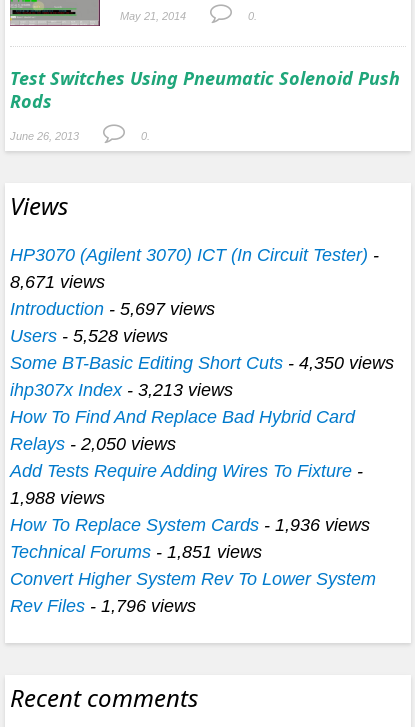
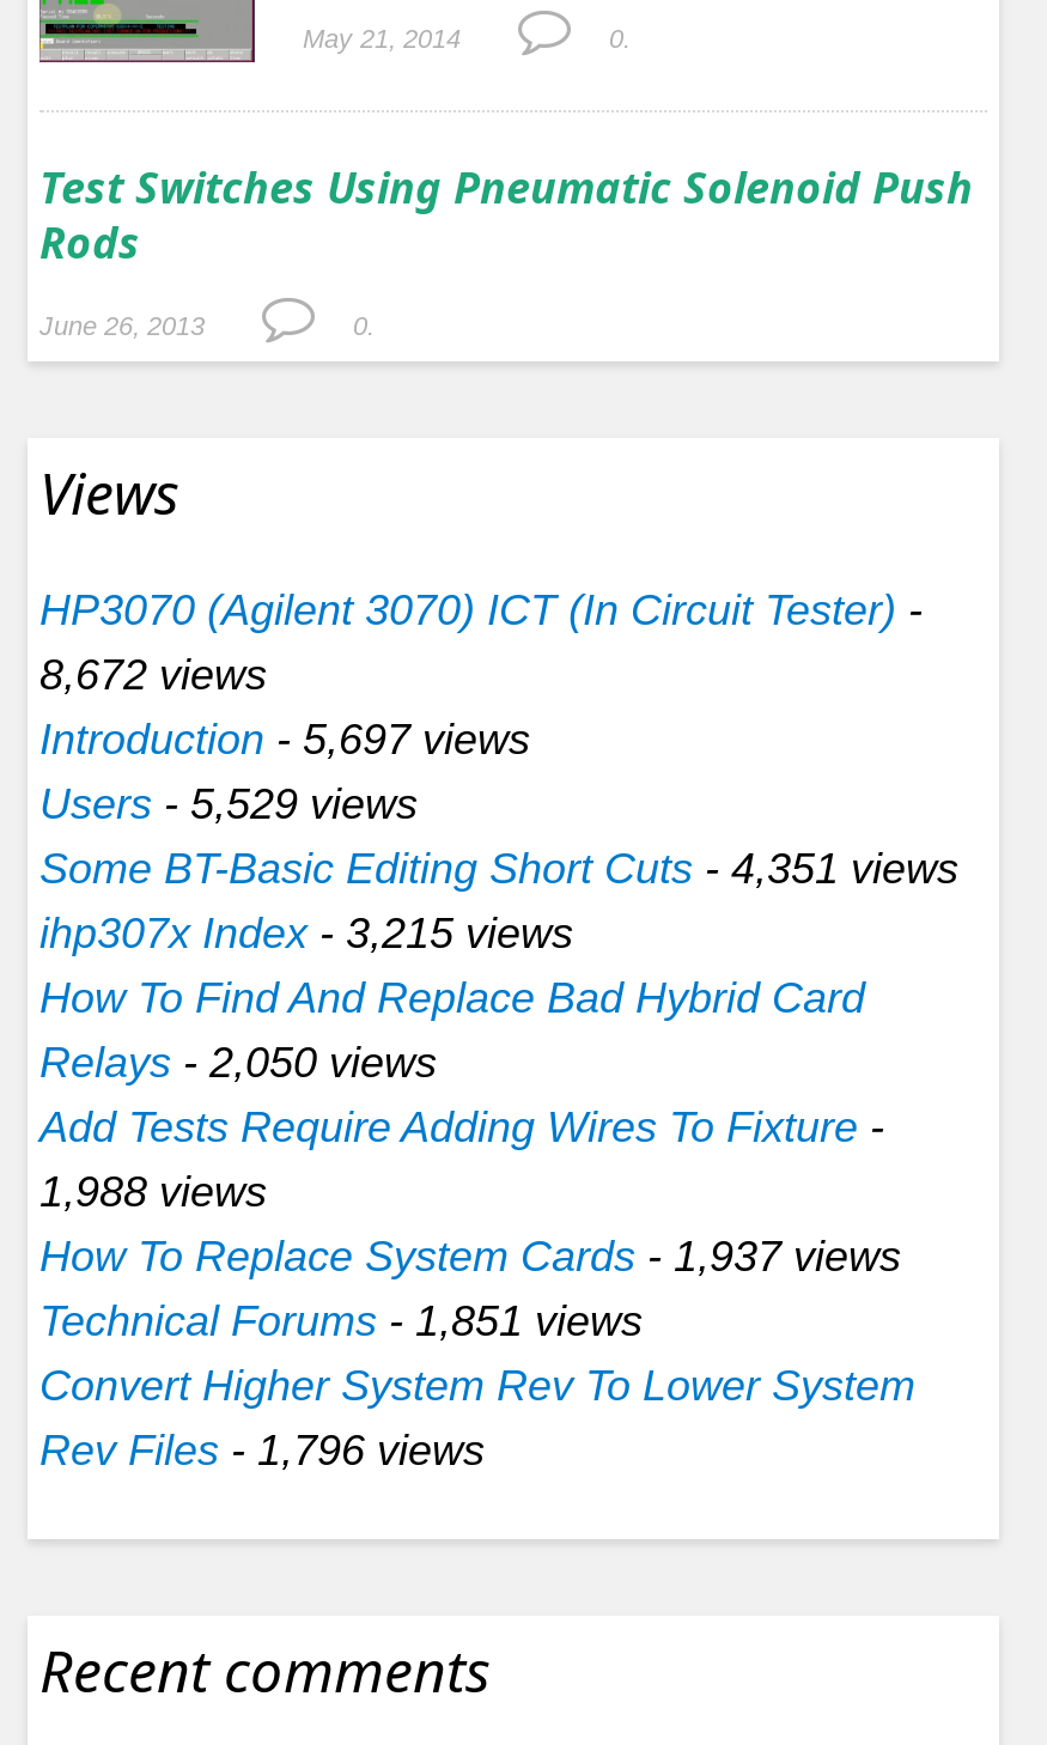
- 8,671 views
+ 8,672 views

- Users - 5,528 views
+ Users - 5,529 views

- Some BT-Basic Editing Short Cuts - 4,350 views
+ Some BT-Basic Editing Short Cuts - 4,351 views

- ihp307x Index - 3,213 views
+ ihp307x Index - 3,215 views

- How To Replace System Cards - 1,936 views
+ How To Replace System Cards - 1,937 views
